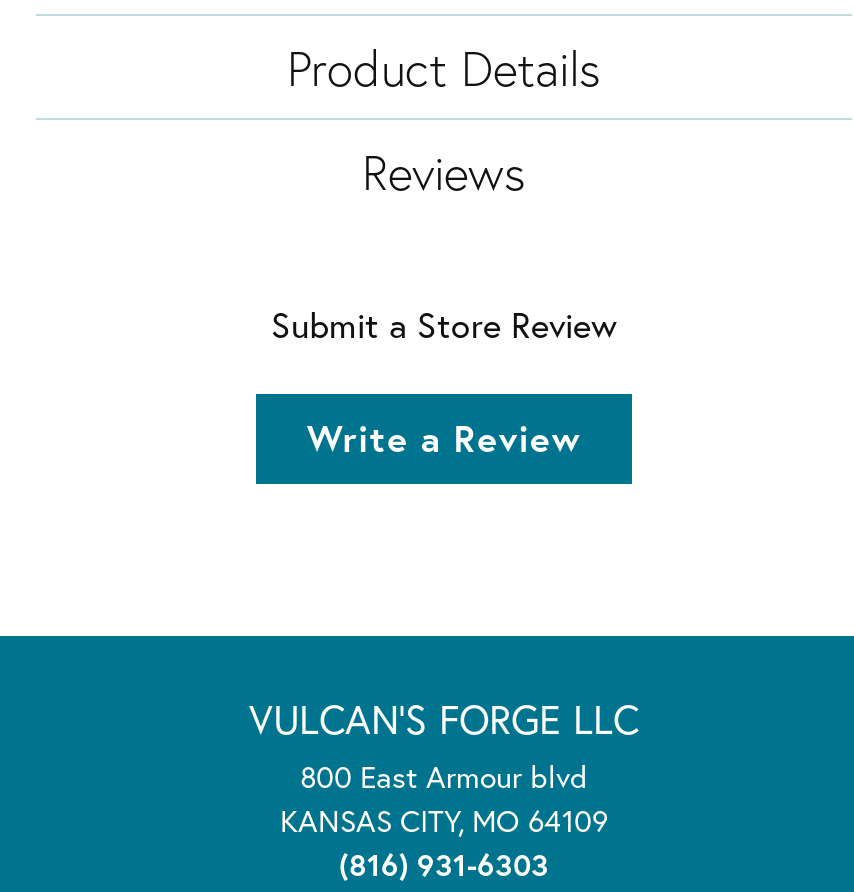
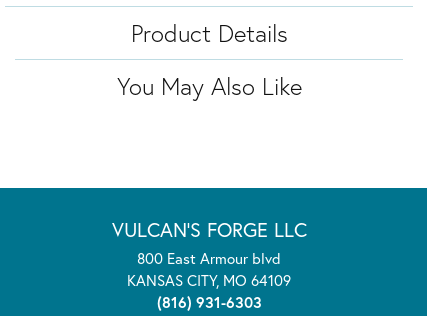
- Reviews
- Submit a Store Review
- Write a Review
+ You May Also Like
